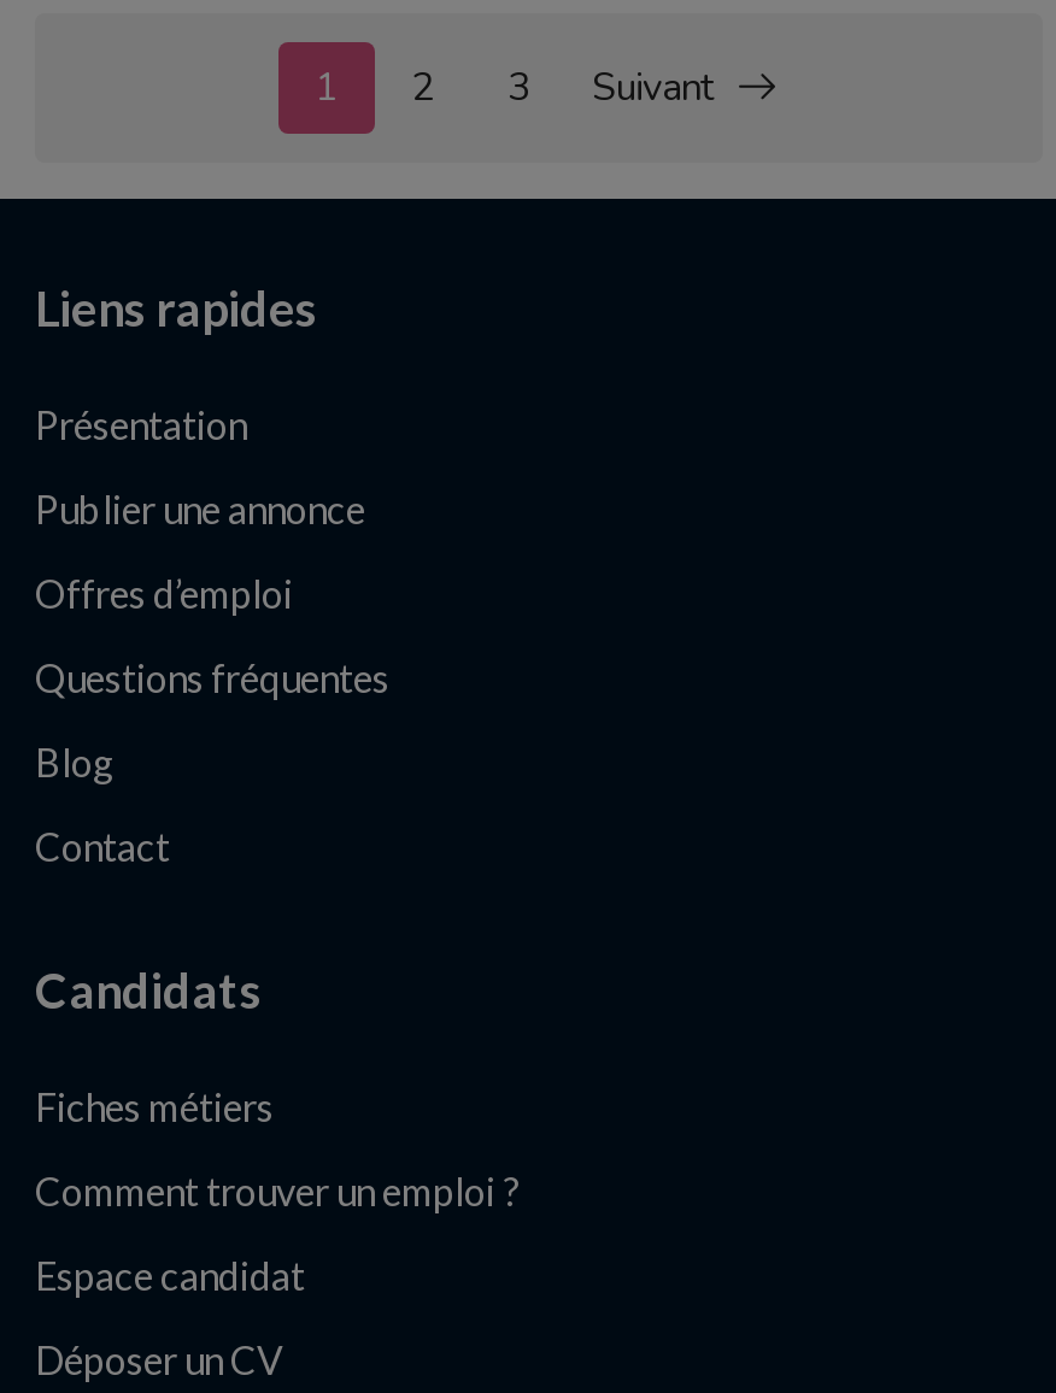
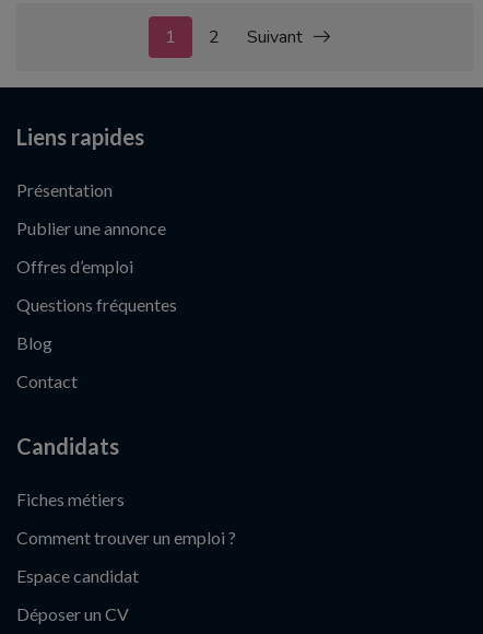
- 3
